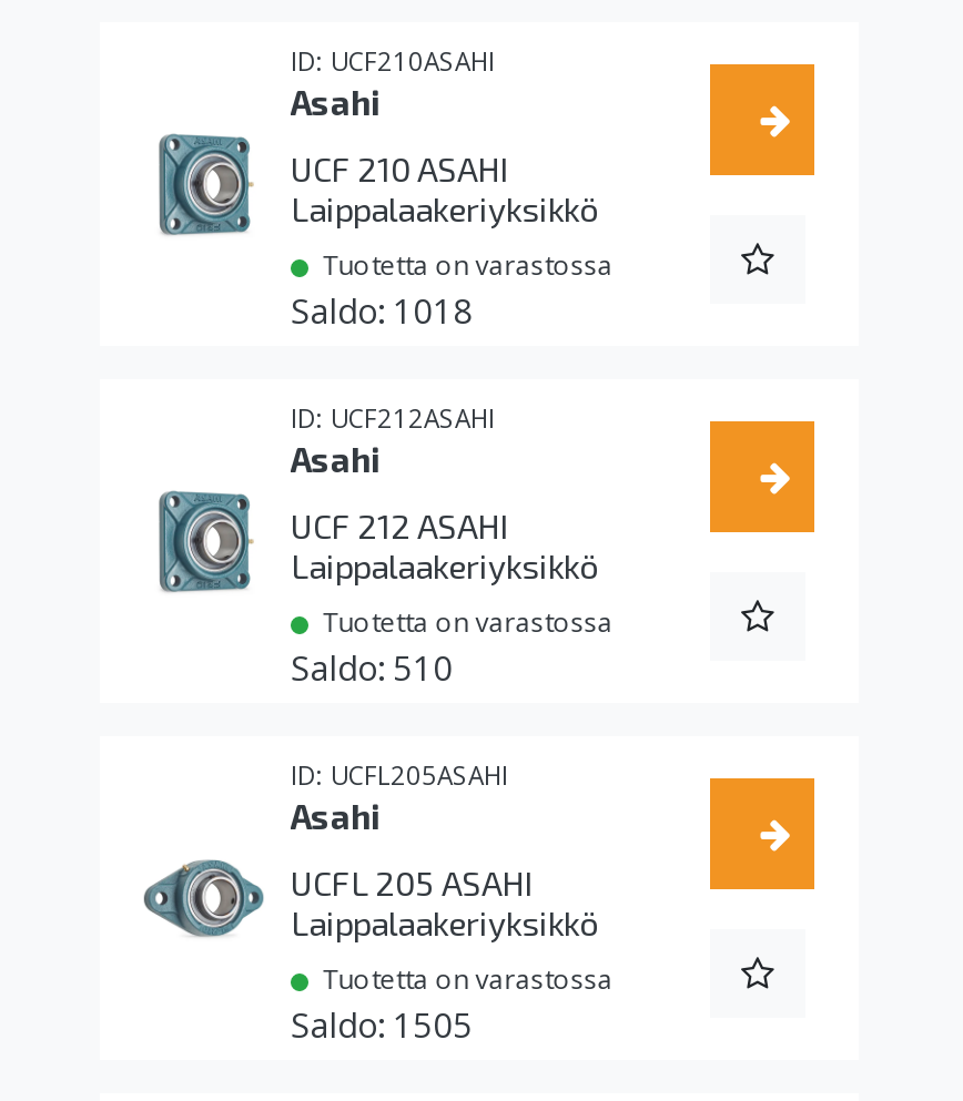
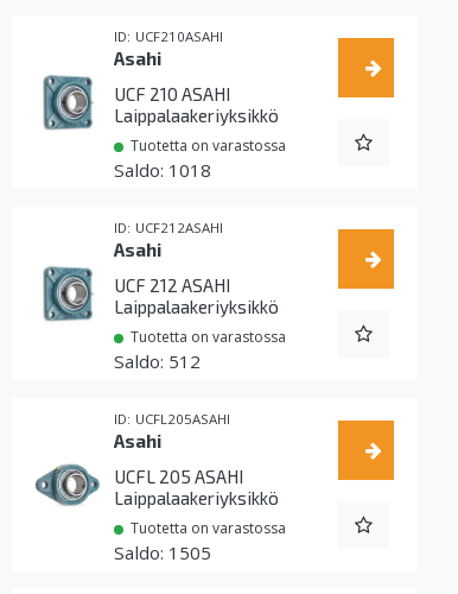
- 510
+ 512
